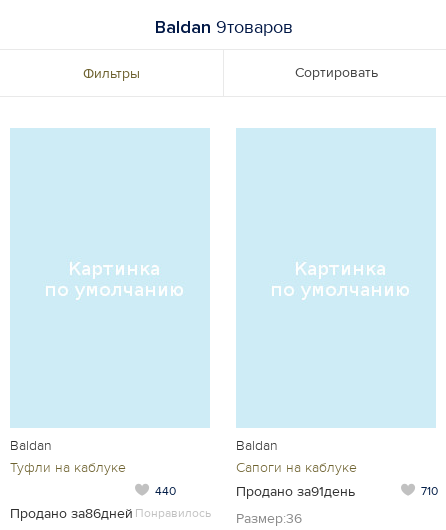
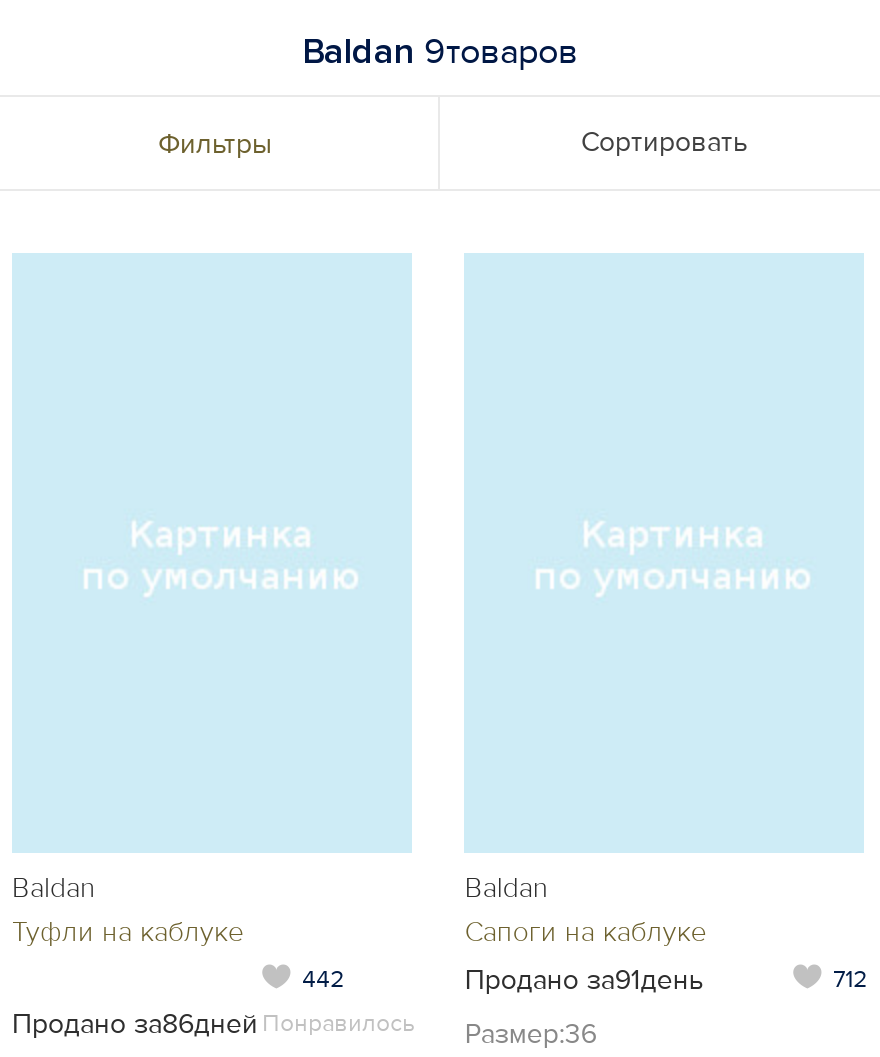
- 440
+ 442

- 710
+ 712
